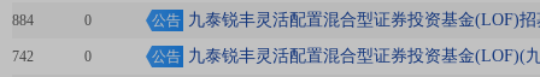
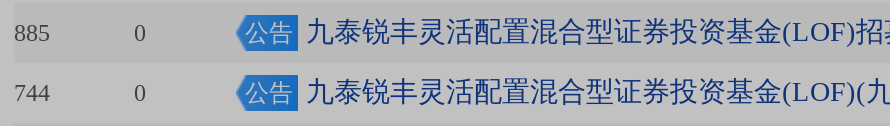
- 884
+ 885

- 742
+ 744
